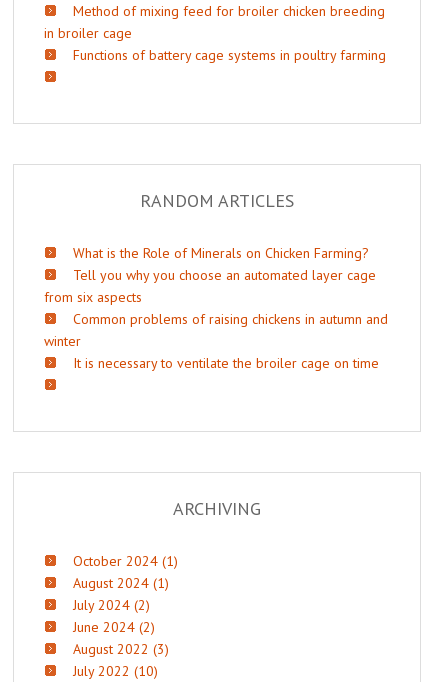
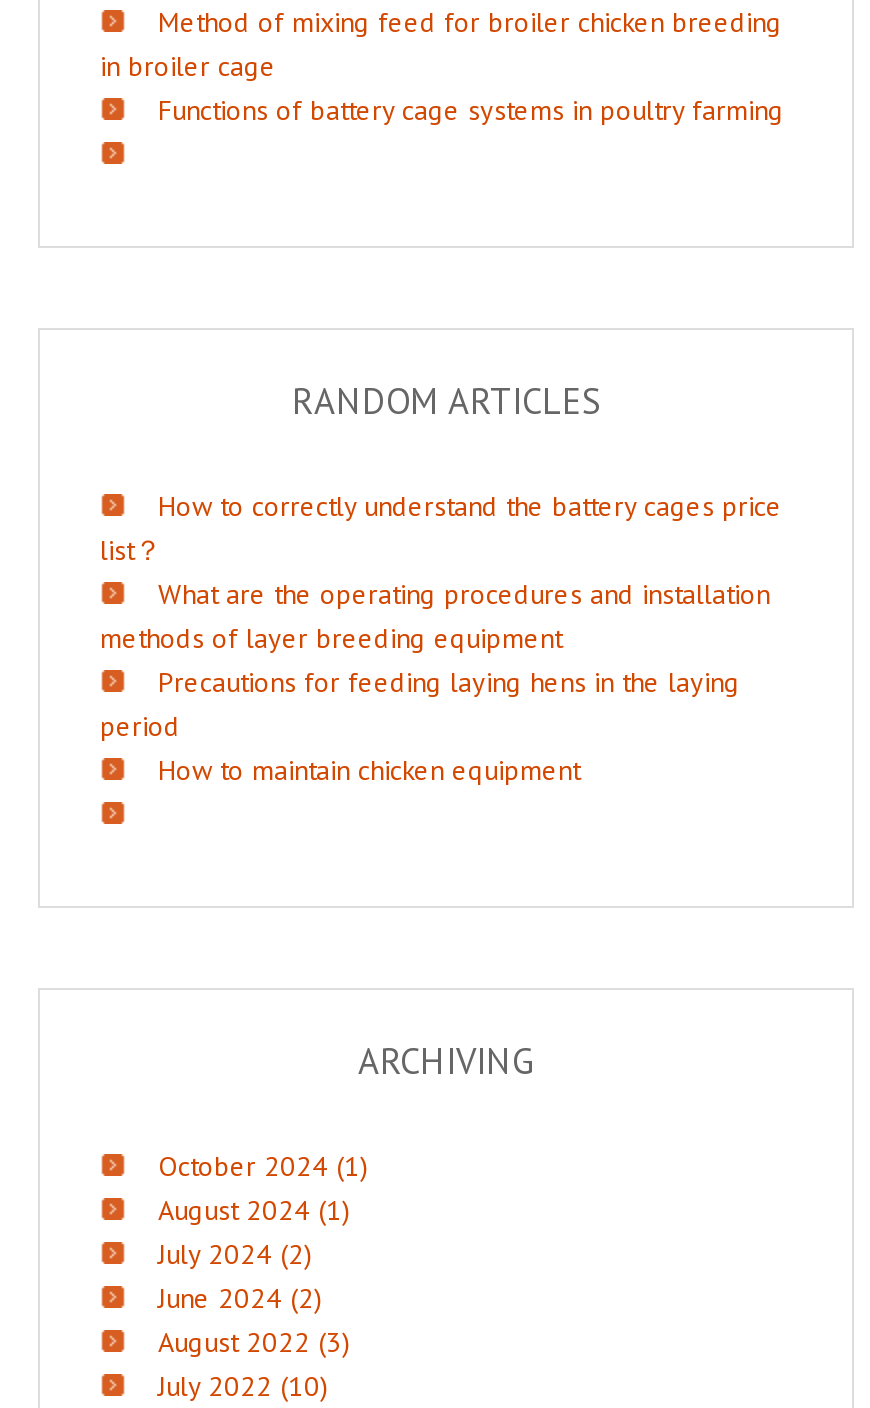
- What is the Role of Minerals on Chicken Farming?
- Tell you why you choose an automated layer cage
- from six aspects
- Common problems of raising chickens in autumn and
- winter
- It is necessary to ventilate the broiler cage on time
+ How to correctly understand the battery cages price
+ list？
+ What are the operating procedures and installation
+ methods of layer breeding equipment
+ Precautions for feeding laying hens in the laying
+ period
+ How to maintain chicken equipment
